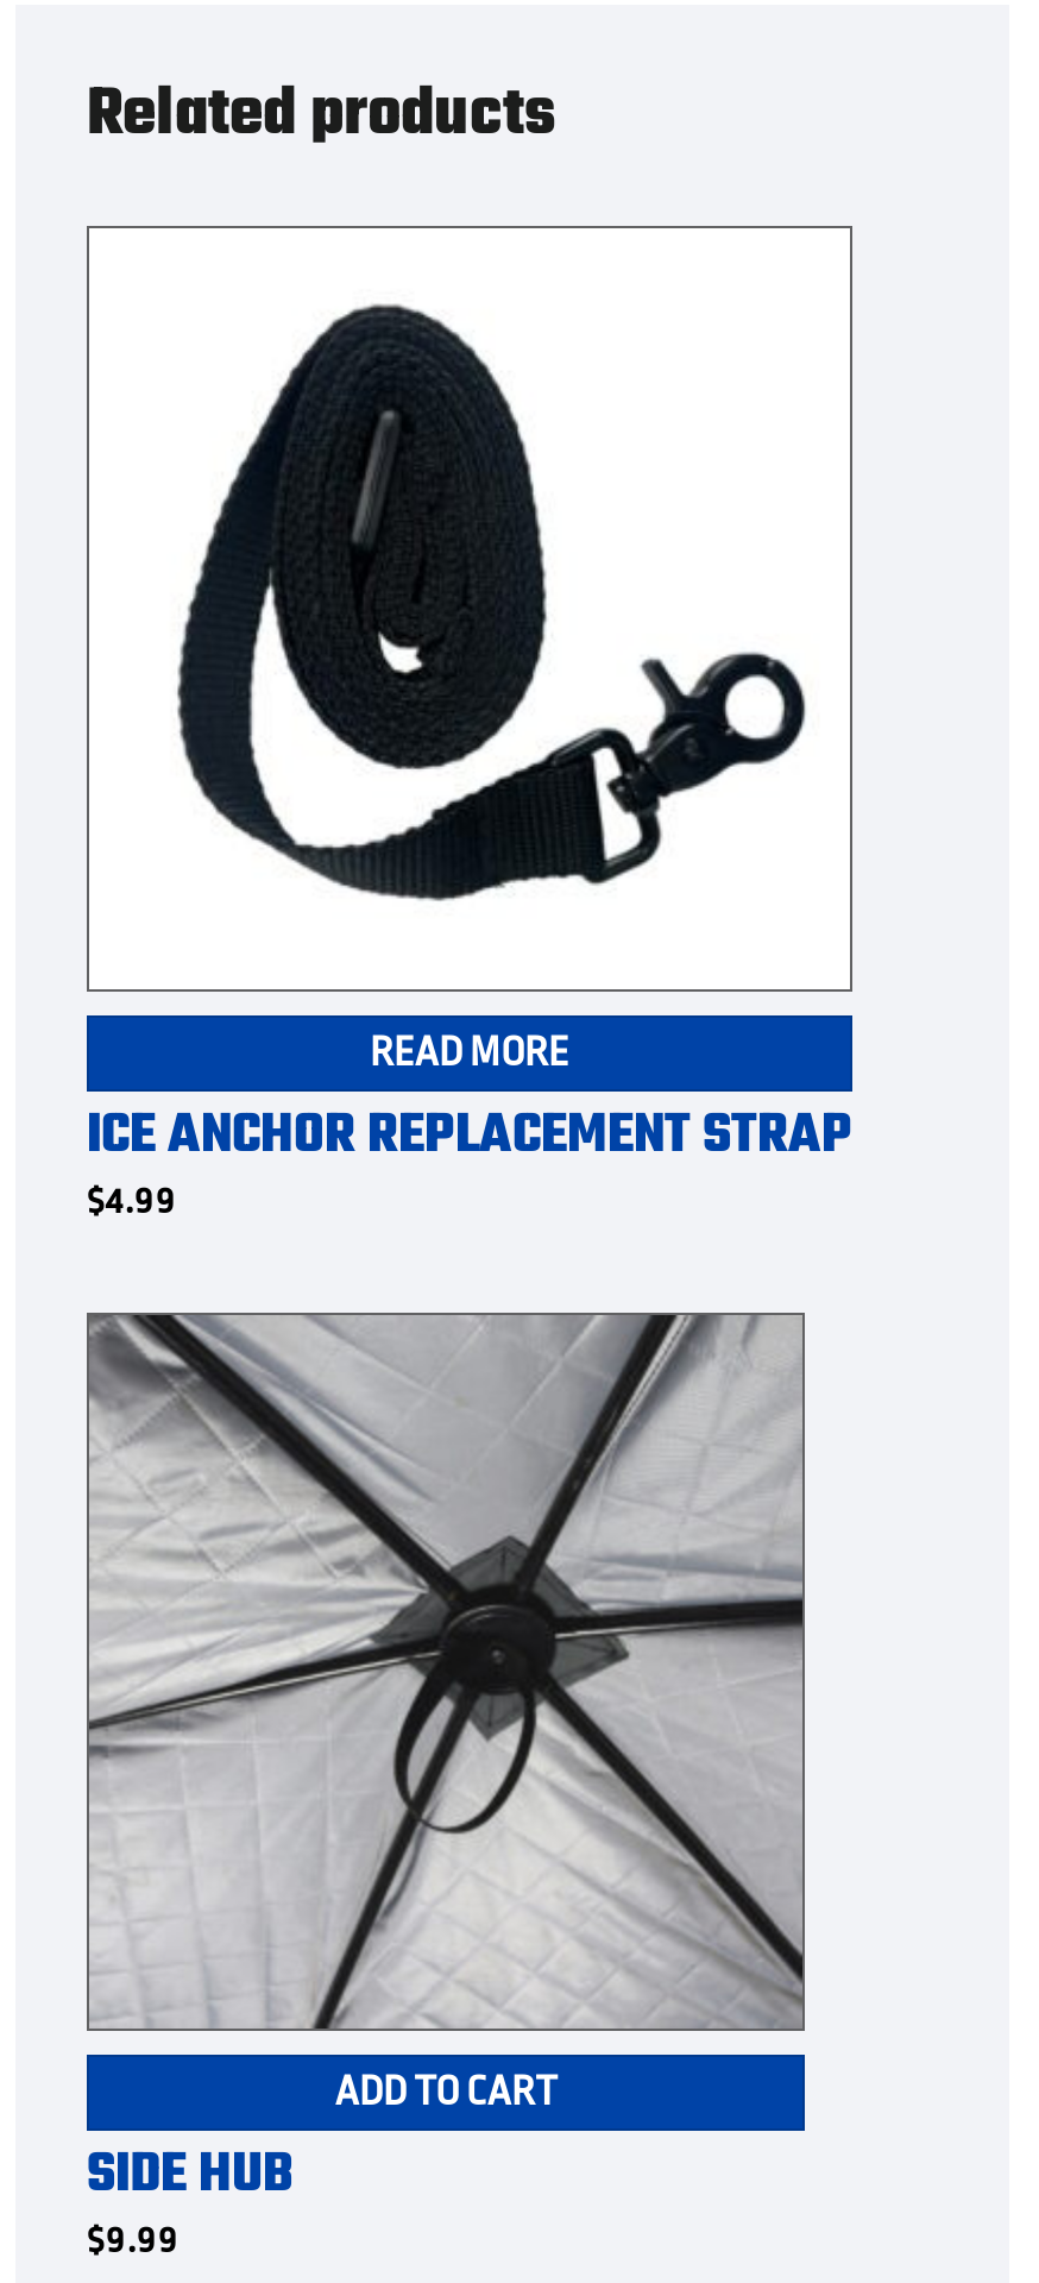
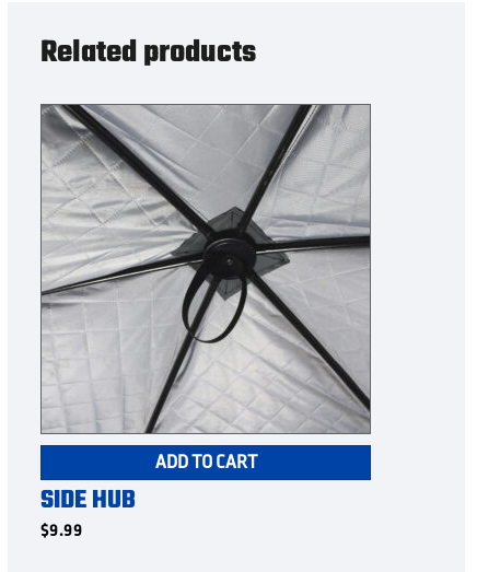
- [image]
- READ MORE
- ICE ANCHOR REPLACEMENT STRAP
- $4.99
